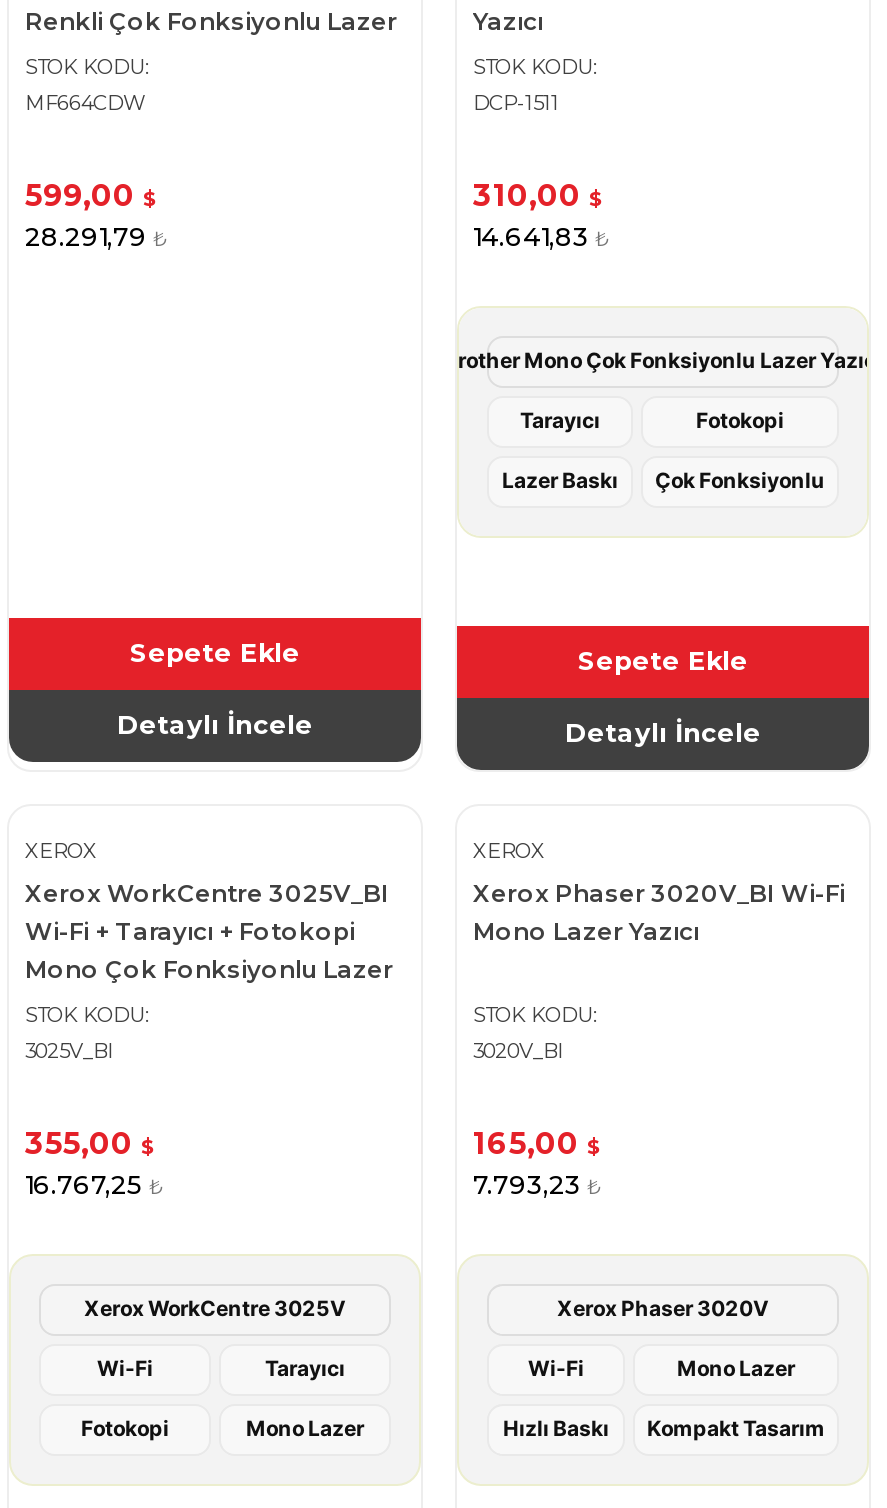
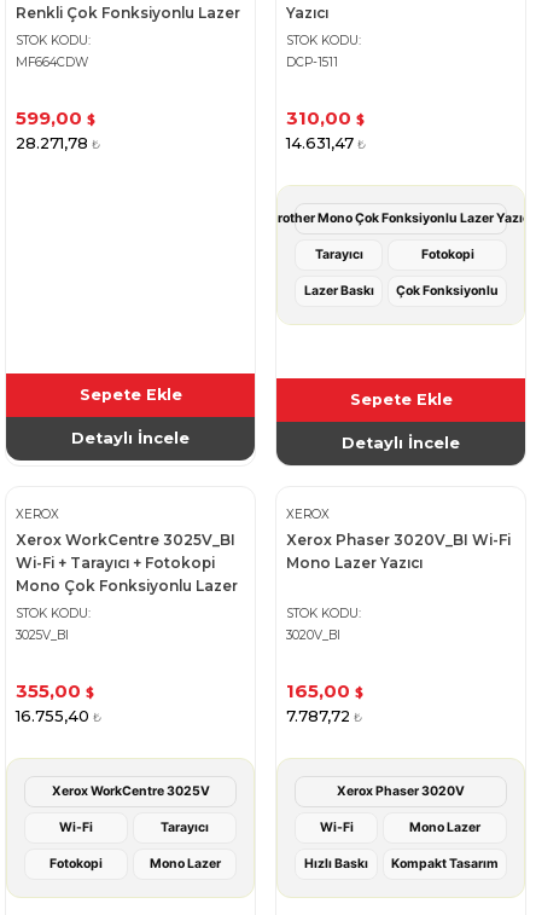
- 28.291,79 ₺
+ 28.271,78 ₺

- 14.641,83 ₺
+ 14.631,47 ₺

- 16.767,25 ₺
+ 16.755,40 ₺

- 7.793,23 ₺
+ 7.787,72 ₺
